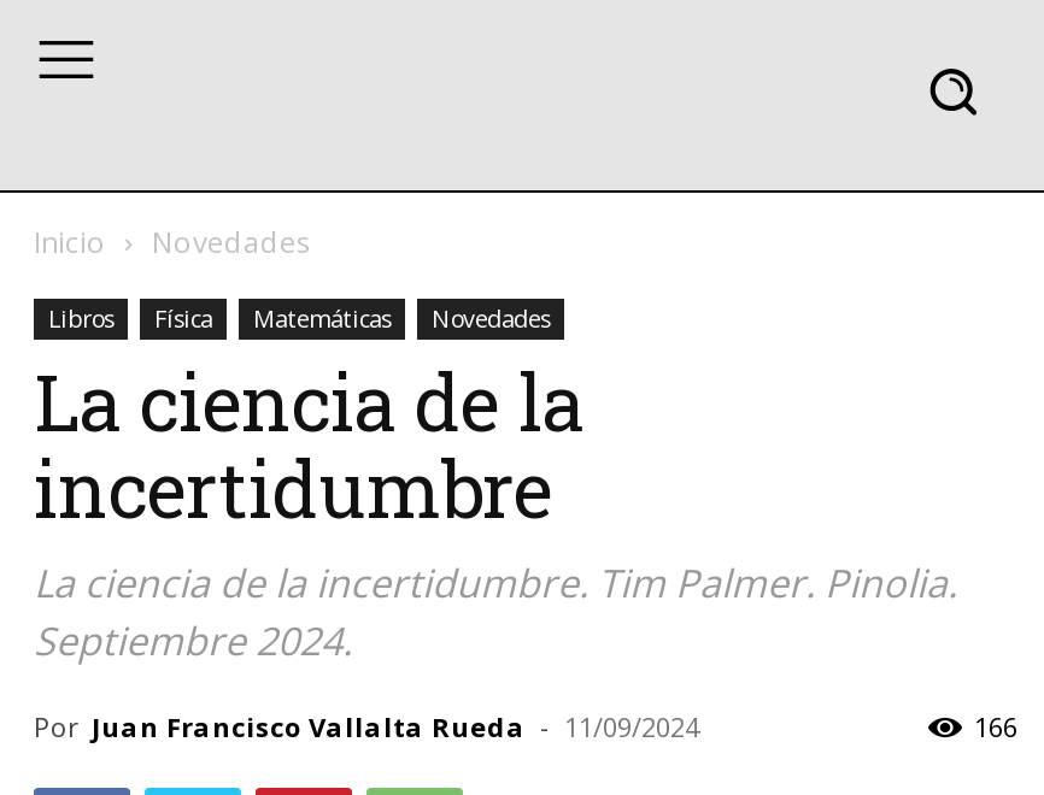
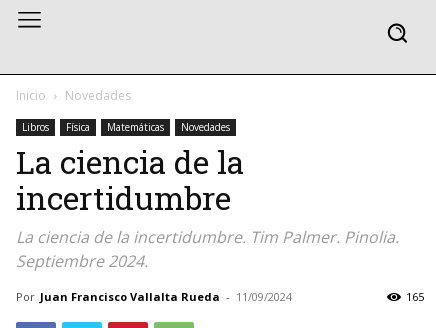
- 166
+ 165
